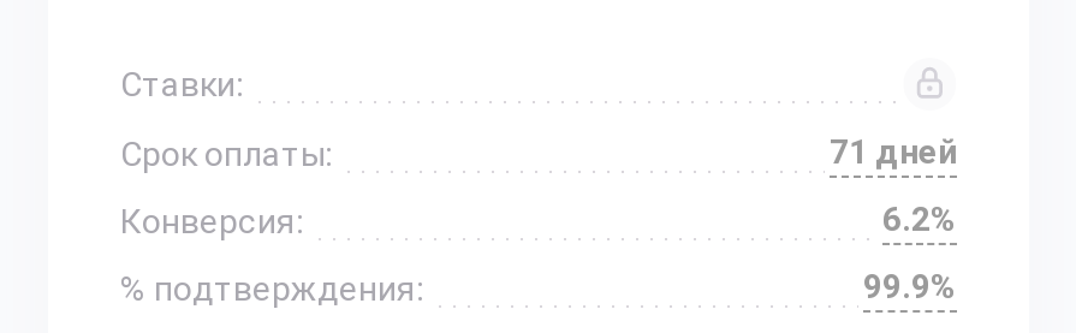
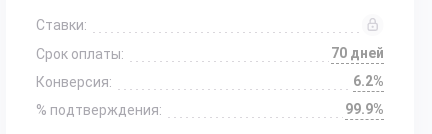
- 71 дней
+ 70 дней
